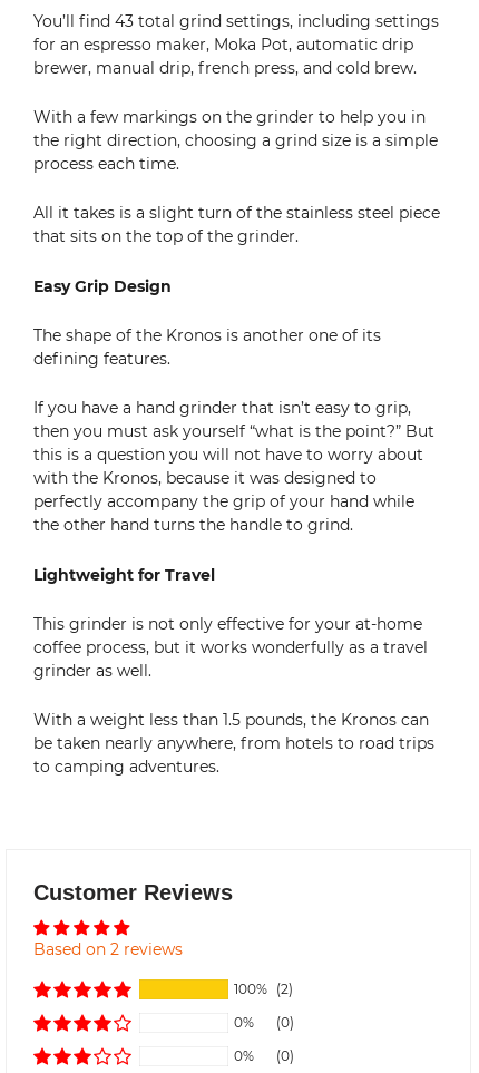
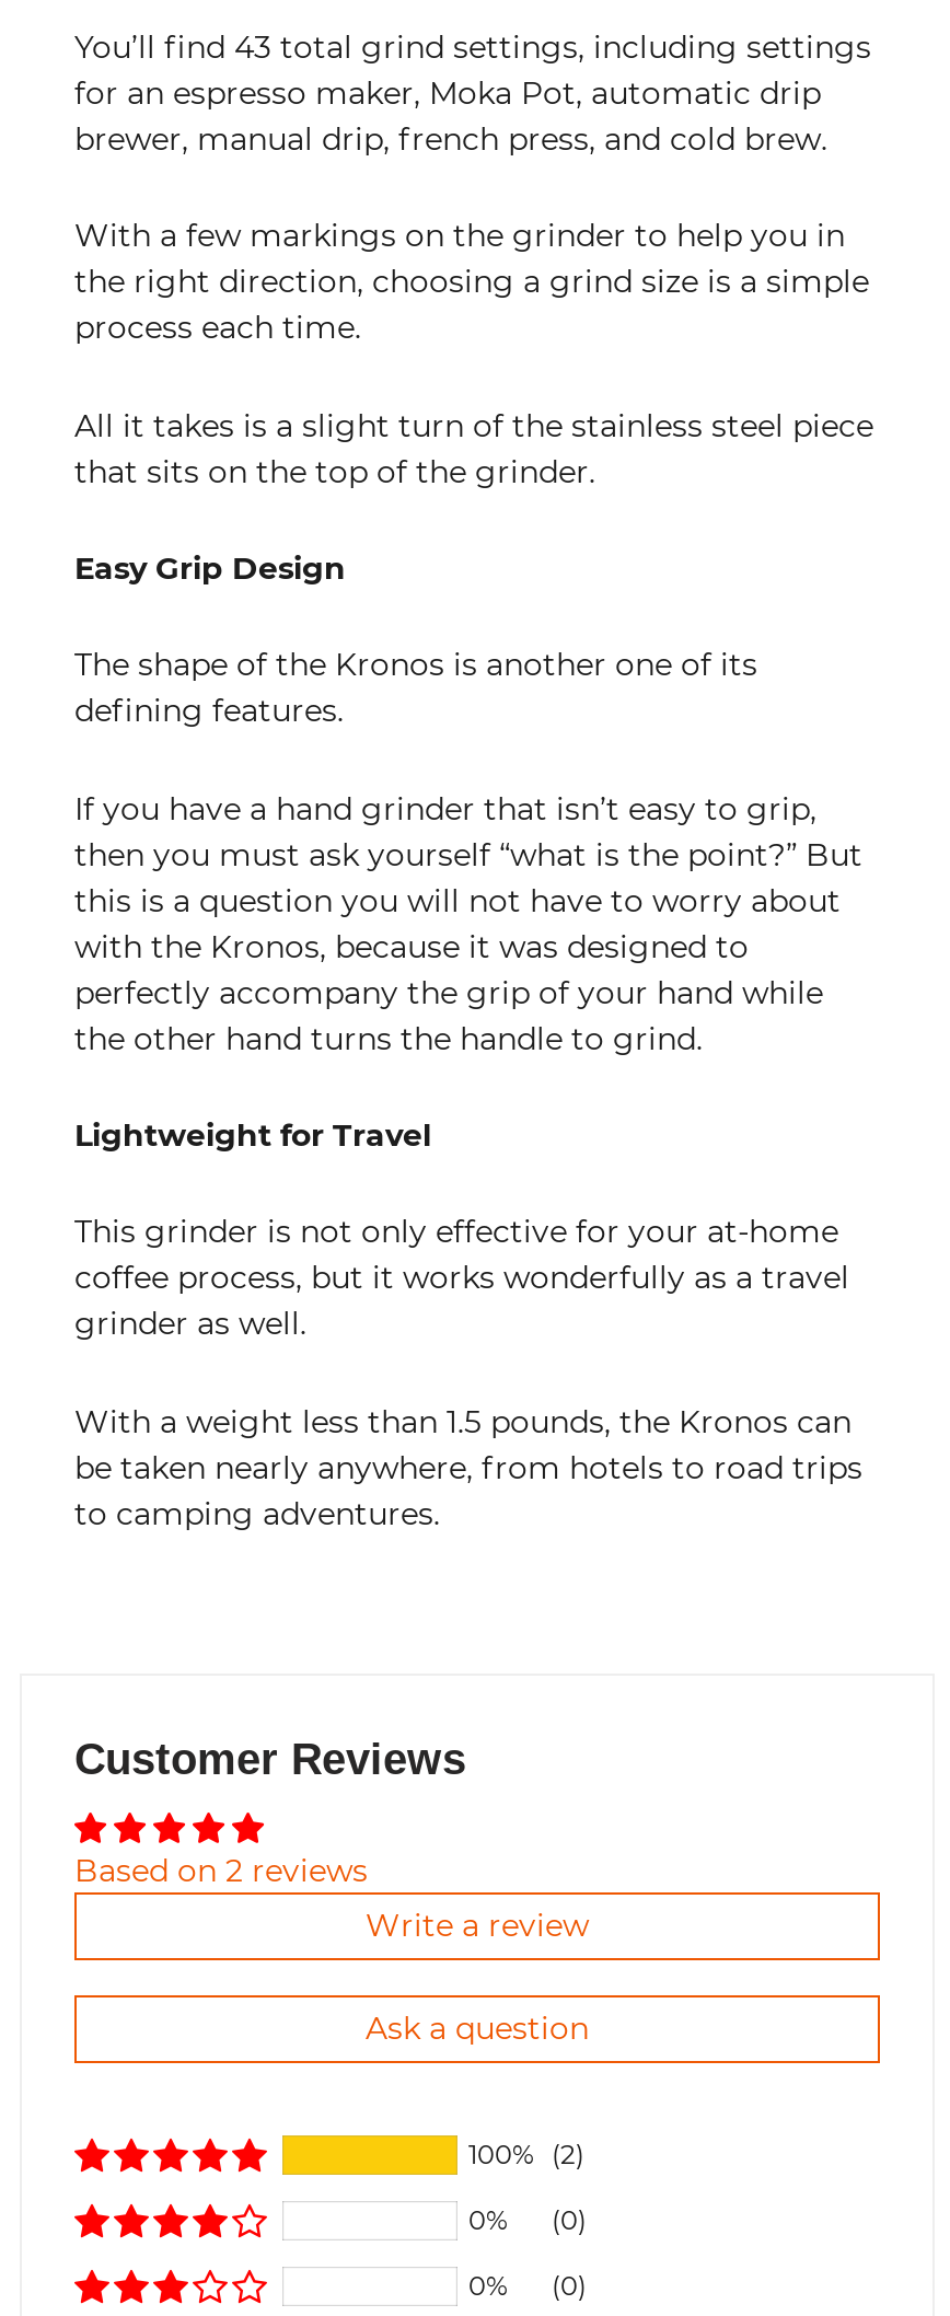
+ Write a review
+ Ask a question
